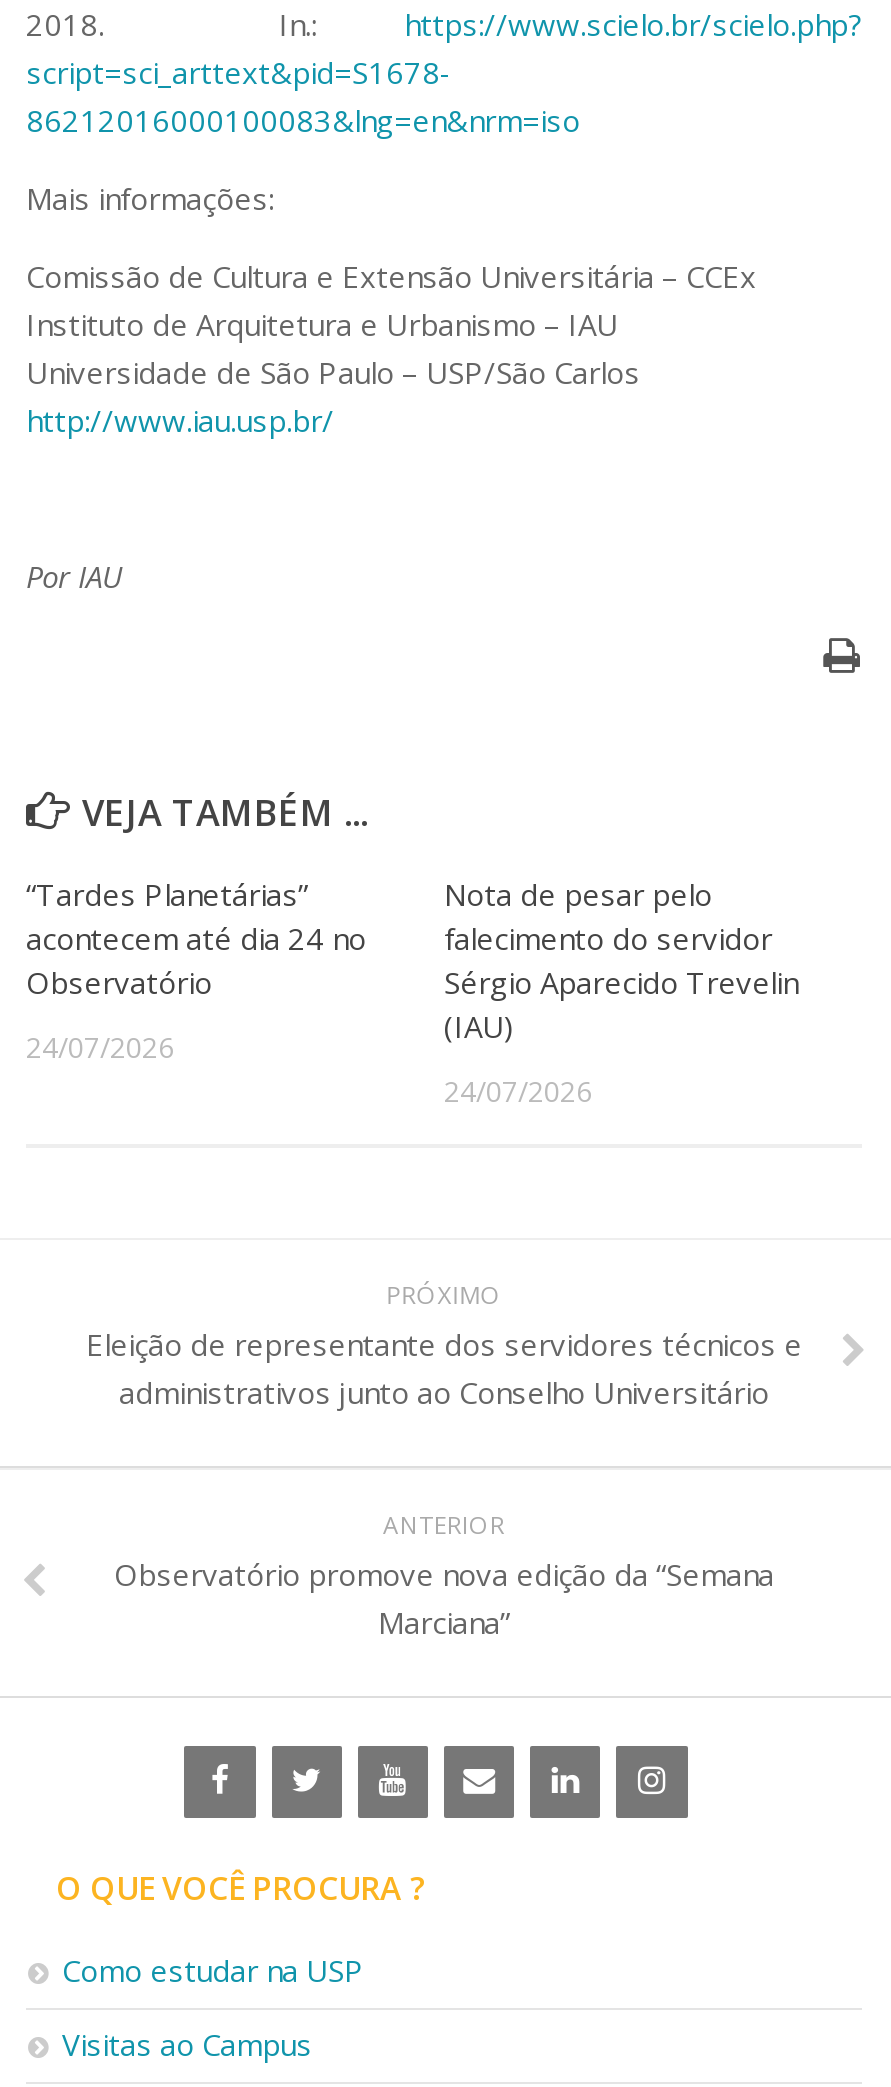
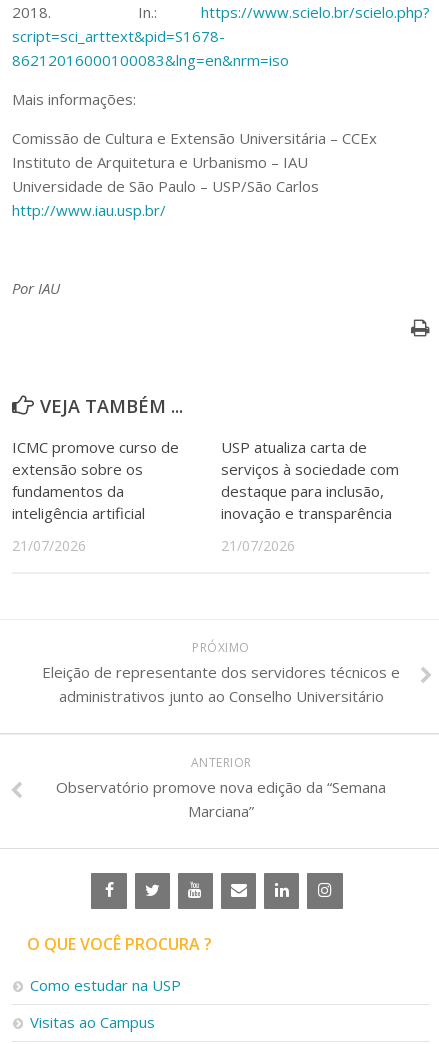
- “Tardes Planetárias”
- acontecem até dia 24 no
- Observatório
+ ICMC promove curso de
+ extensão sobre os
+ fundamentos da
+ inteligência artificial

- Nota de pesar pelo
- falecimento do servidor
- Sérgio Aparecido Trevelin
- (IAU)
+ USP atualiza carta de
+ serviços à sociedade com
+ destaque para inclusão,
+ inovação e transparência

- 24/07/2026
+ 21/07/2026

- 24/07/2026
+ 21/07/2026
